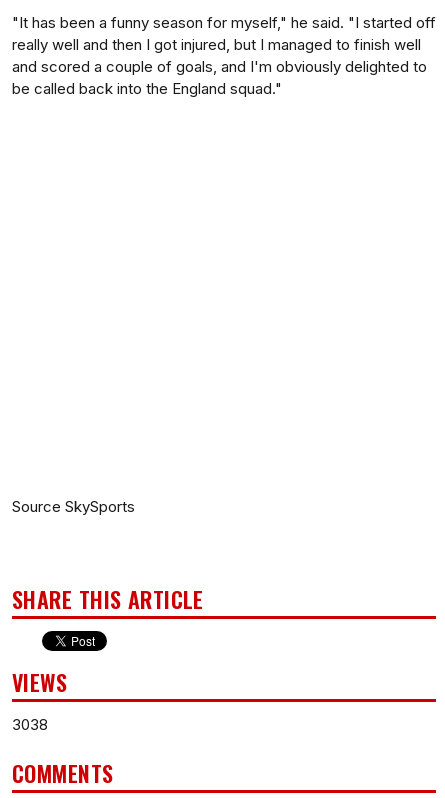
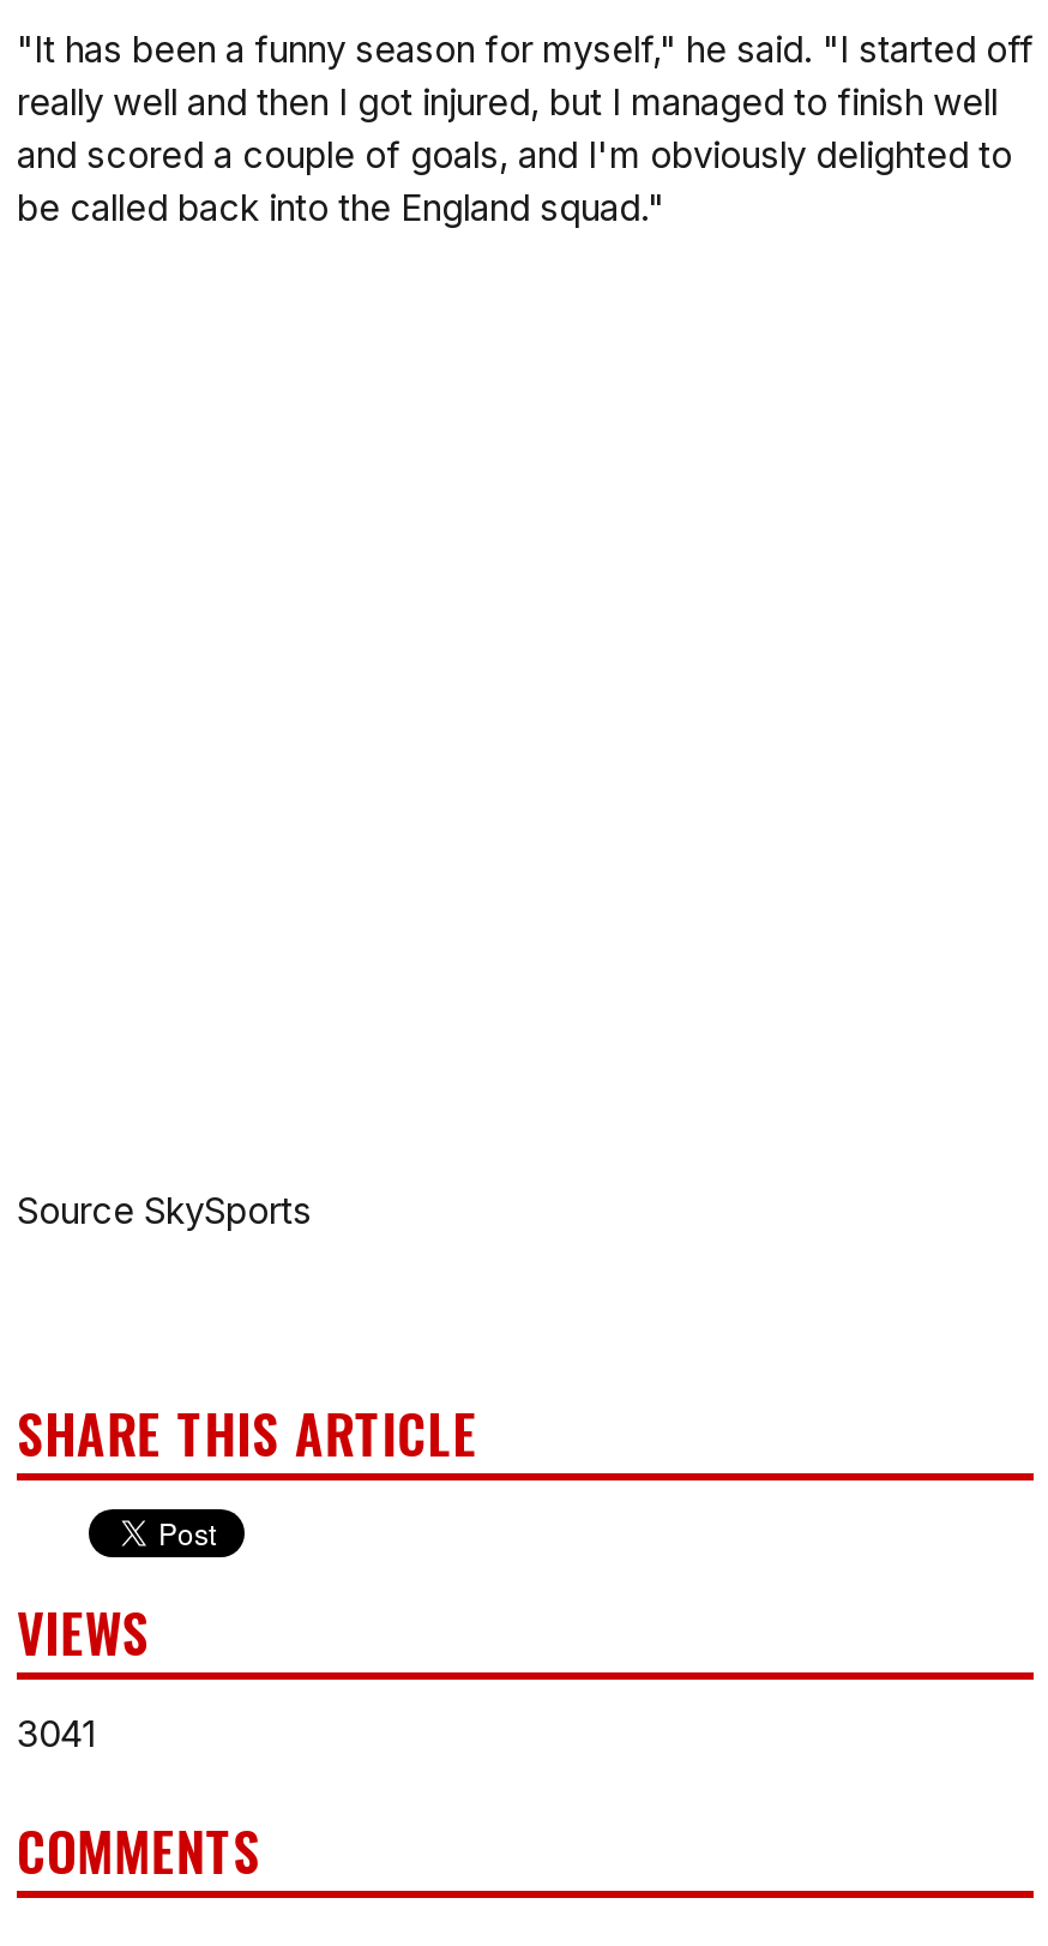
- 3038
+ 3041
